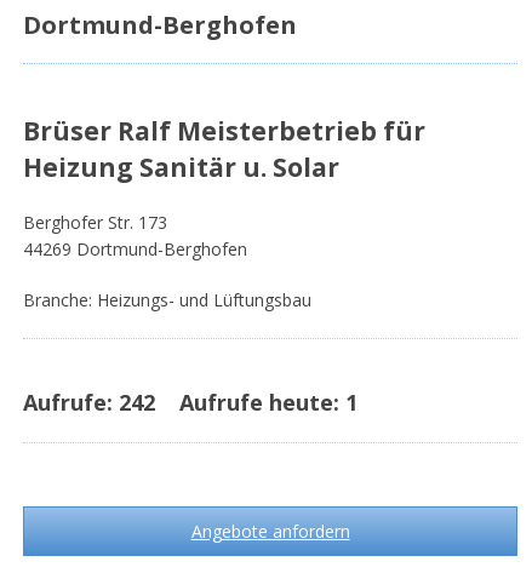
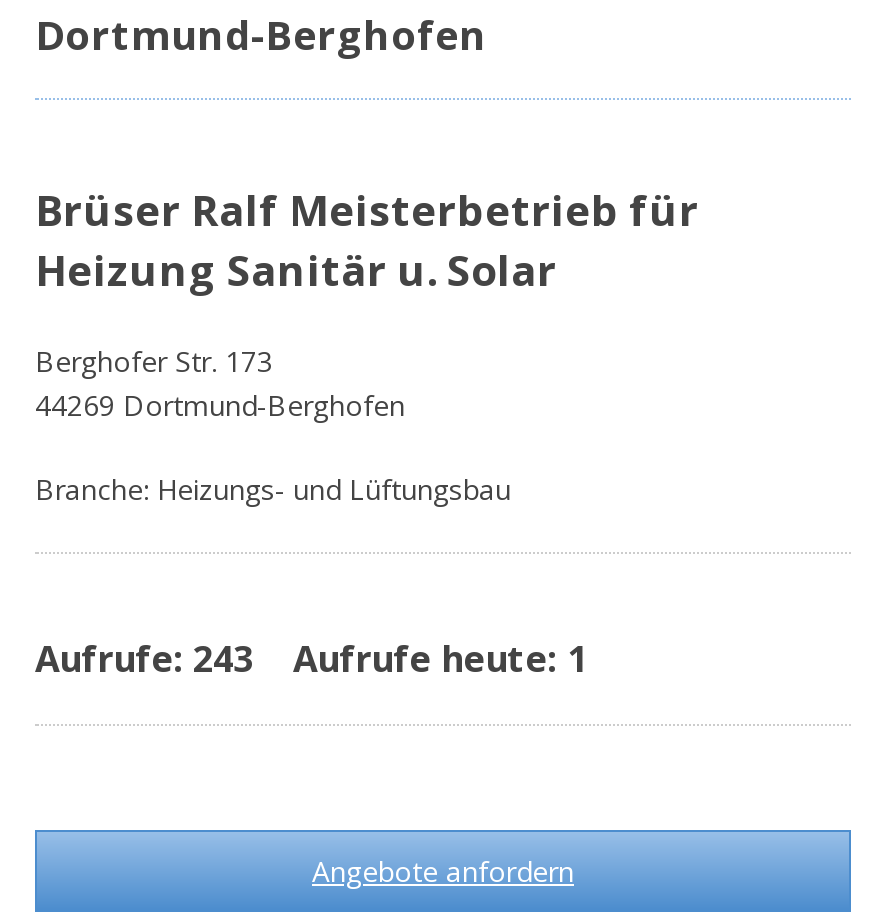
- Aufrufe: 242 Aufrufe heute: 1
+ Aufrufe: 243 Aufrufe heute: 1
